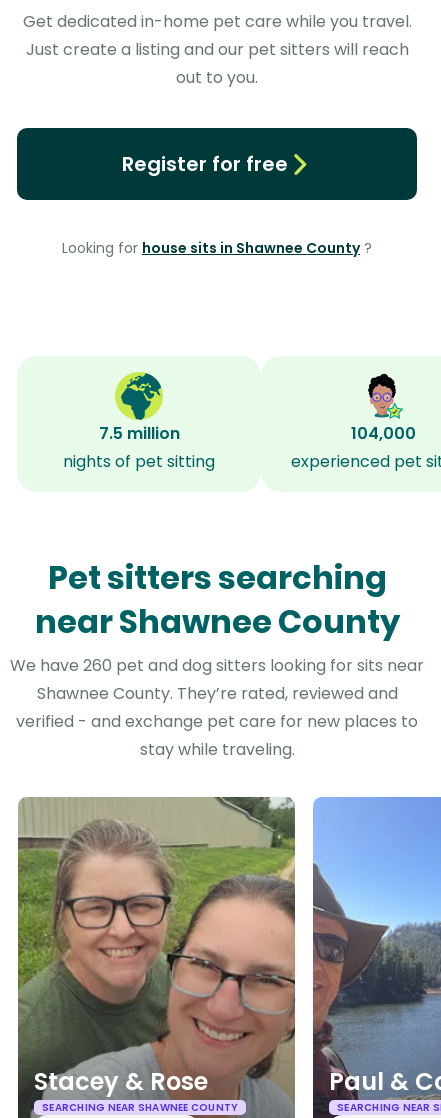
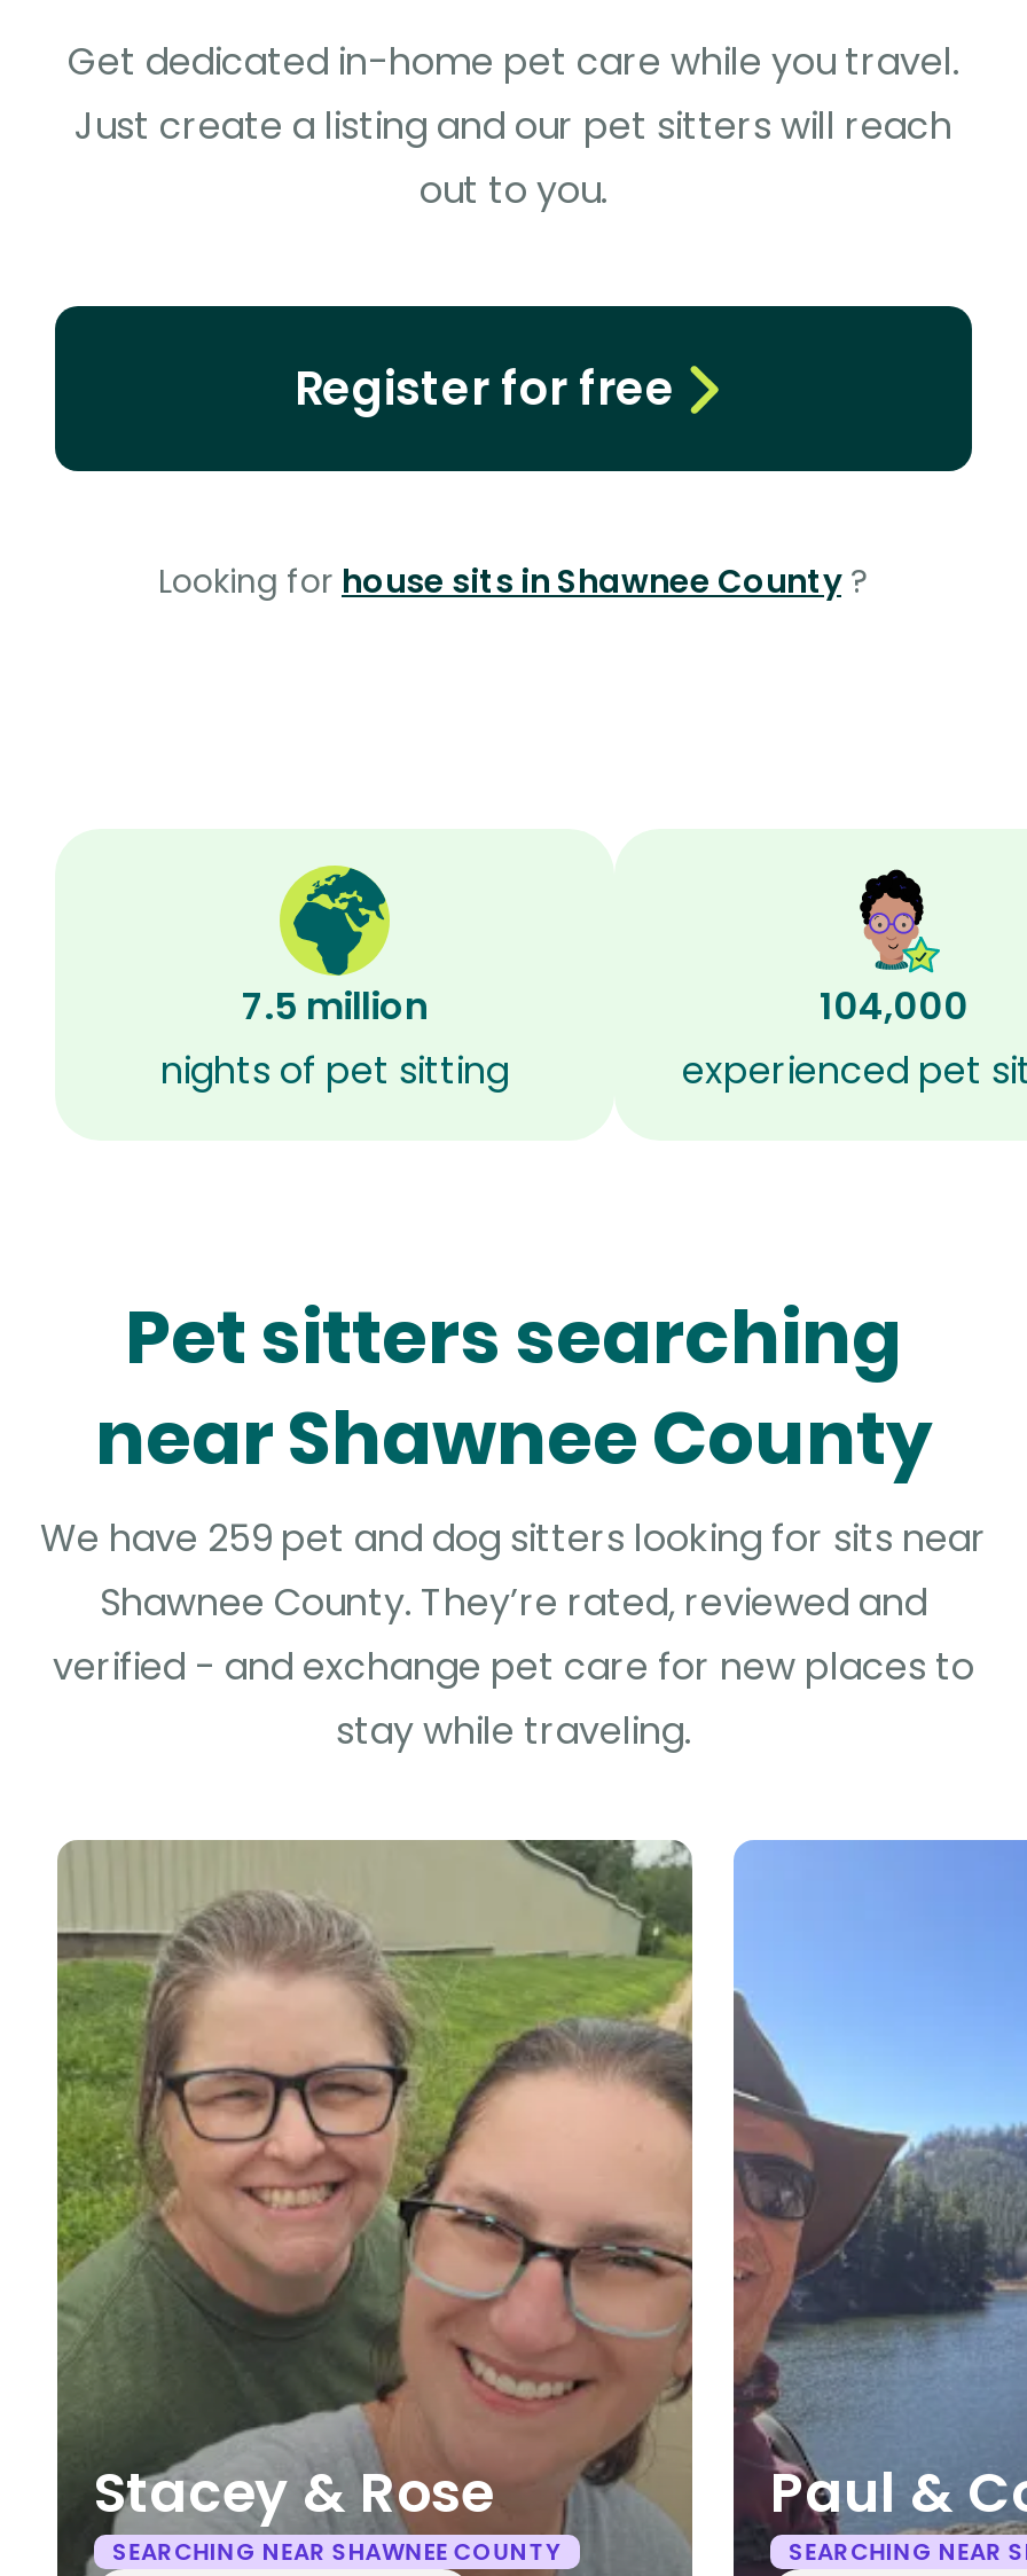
- We have 260 pet and dog sitters looking for sits near
+ We have 259 pet and dog sitters looking for sits near
